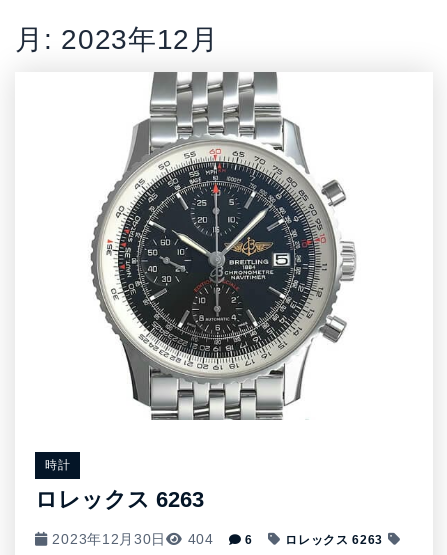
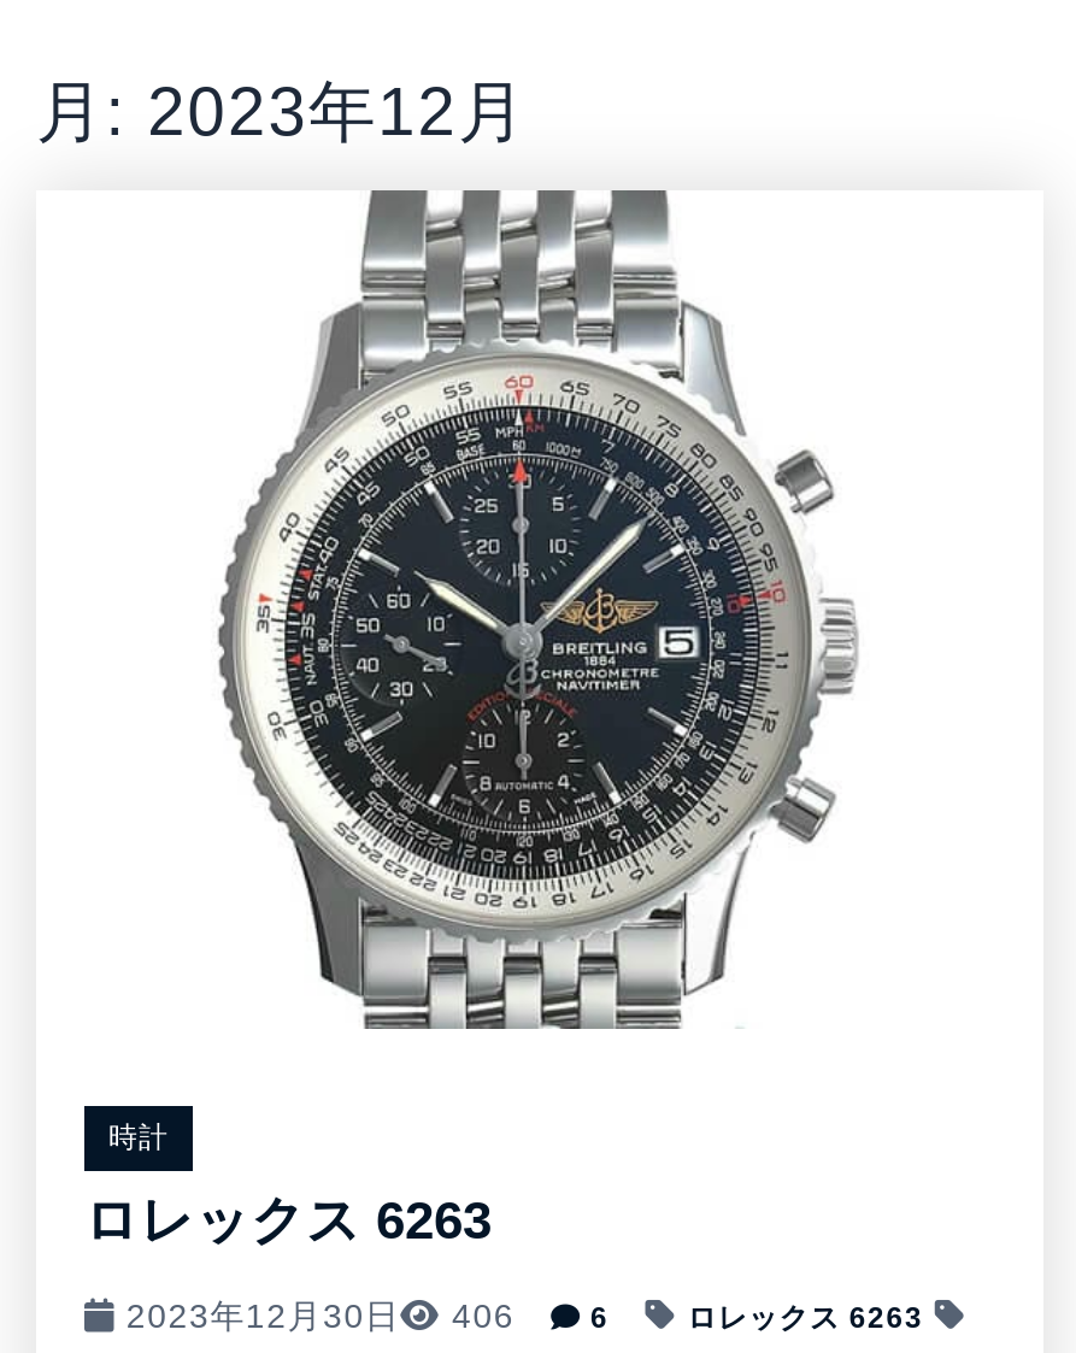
- 2023年12月30日 404 6
+ 2023年12月30日 406 6
